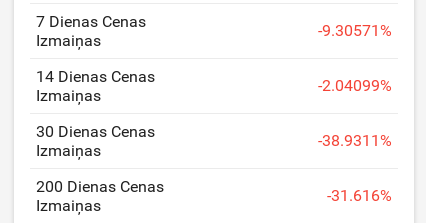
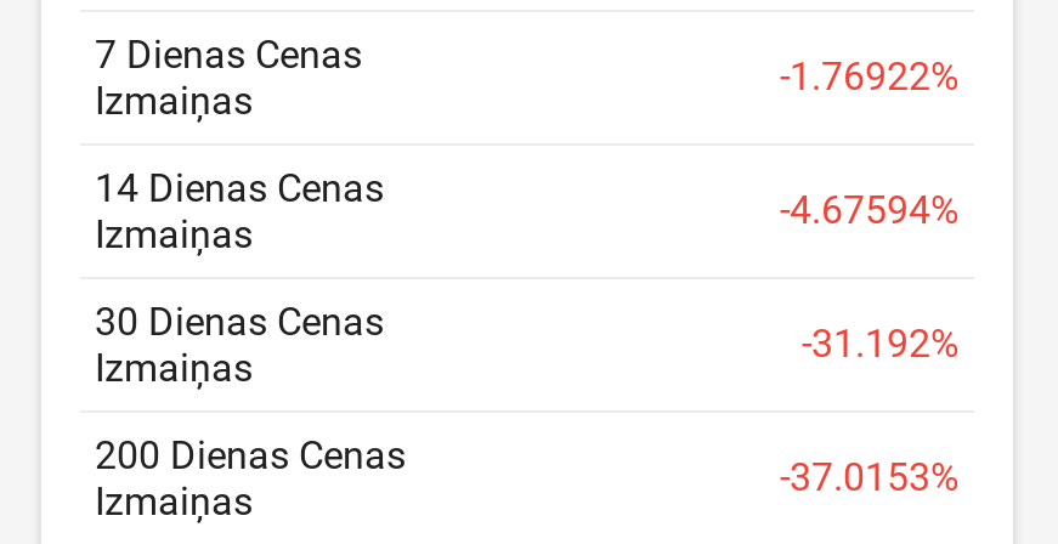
- -9.30571%
+ -1.76922%

- -2.04099%
+ -4.67594%

- -38.9311%
+ -31.192%

- -31.616%
+ -37.0153%
